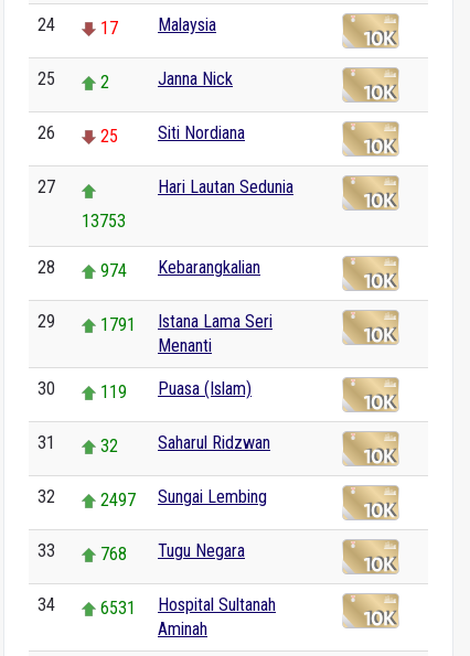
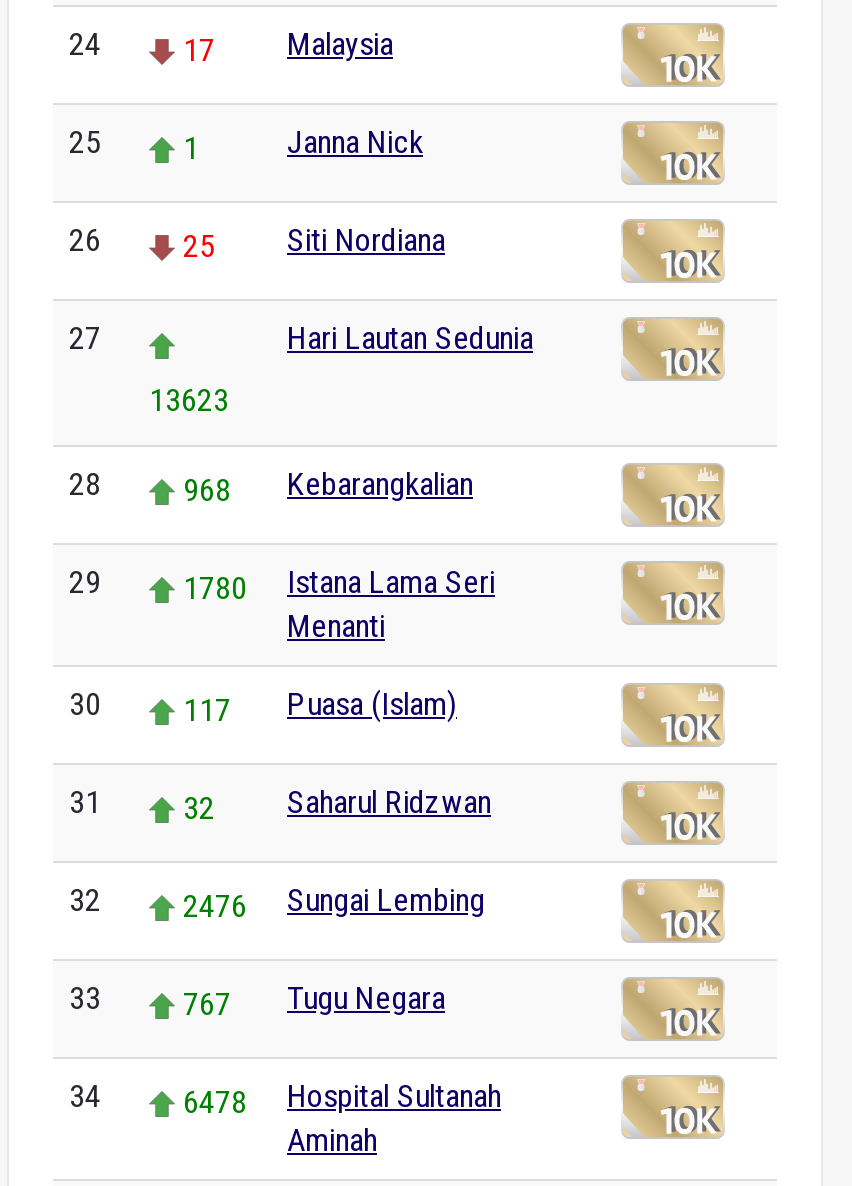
- 25 2
+ 25 1

- 13753
+ 13623

- 28 974 Kebarangkalian
+ 28 968 Kebarangkalian

- 29 1791 Istana Lama Seri
+ 29 1780 Istana Lama Seri

- 30 119 Puasa (Islam)
+ 30 117 Puasa (Islam)

- 32 2497 Sungai Lembing
+ 32 2476 Sungai Lembing

- 33 768 Tugu Negara
+ 33 767 Tugu Negara

- 34 6531 Hospital Sultanah
+ 34 6478 Hospital Sultanah
